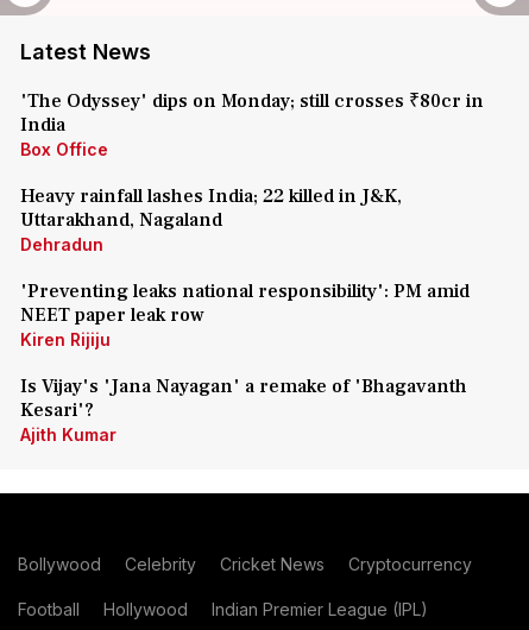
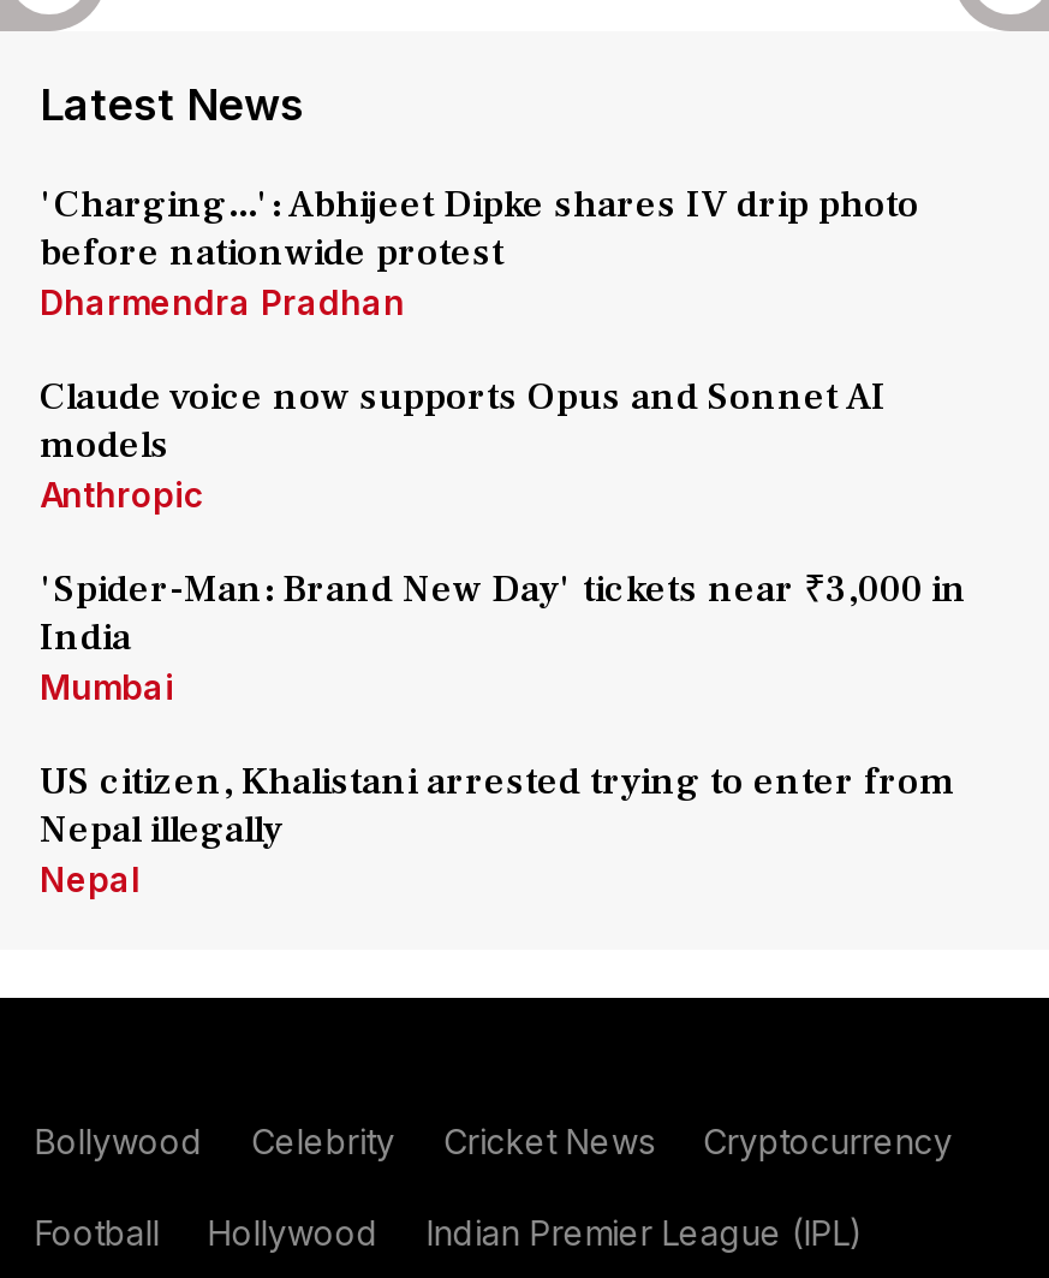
- 'The Odyssey' dips on Monday; still crosses ₹80cr in
+ 'Charging...': Abhijeet Dipke shares IV drip photo
+ before nationwide protest
+ Dharmendra Pradhan
+ Claude voice now supports Opus and Sonnet AI
+ models
+ Anthropic
+ 'Spider-Man: Brand New Day' tickets near ₹3,000 in

moved down: India

- Box Office
- Heavy rainfall lashes India; 22 killed in J&K,
- Uttarakhand, Nagaland
- Dehradun
- 'Preventing leaks national responsibility': PM amid
- NEET paper leak row
- Kiren Rijiju
- Is Vijay's 'Jana Nayagan' a remake of 'Bhagavanth
- Kesari'?
- Ajith Kumar
+ Mumbai
+ US citizen, Khalistani arrested trying to enter from
+ Nepal illegally
+ Nepal
